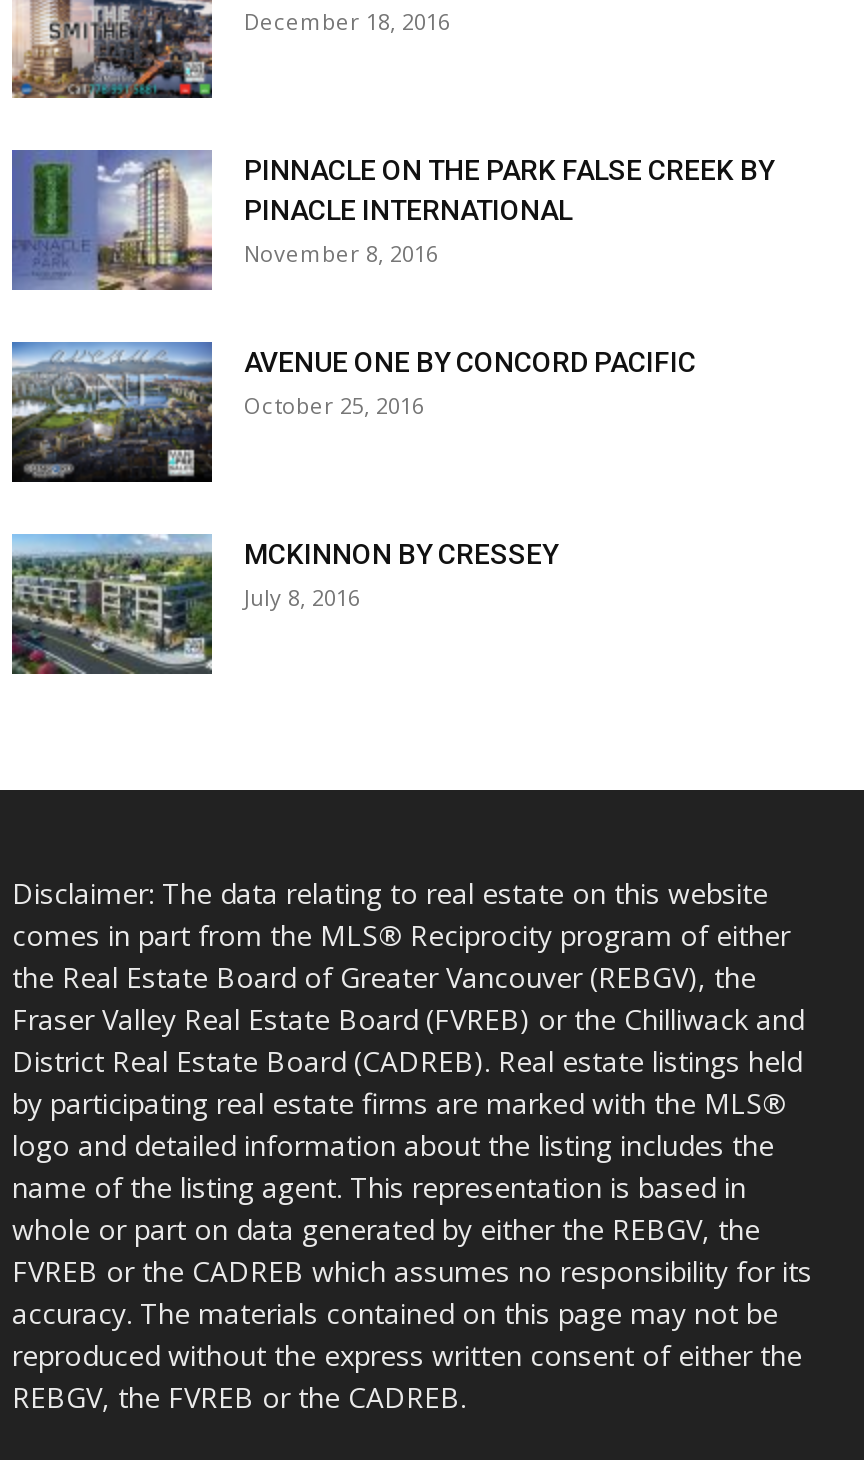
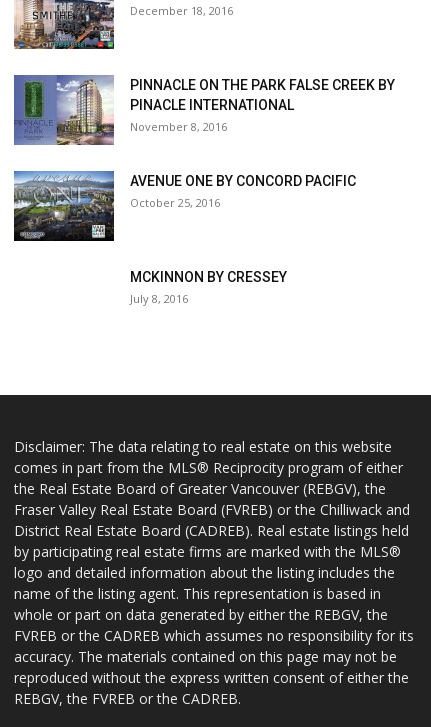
- [image]
